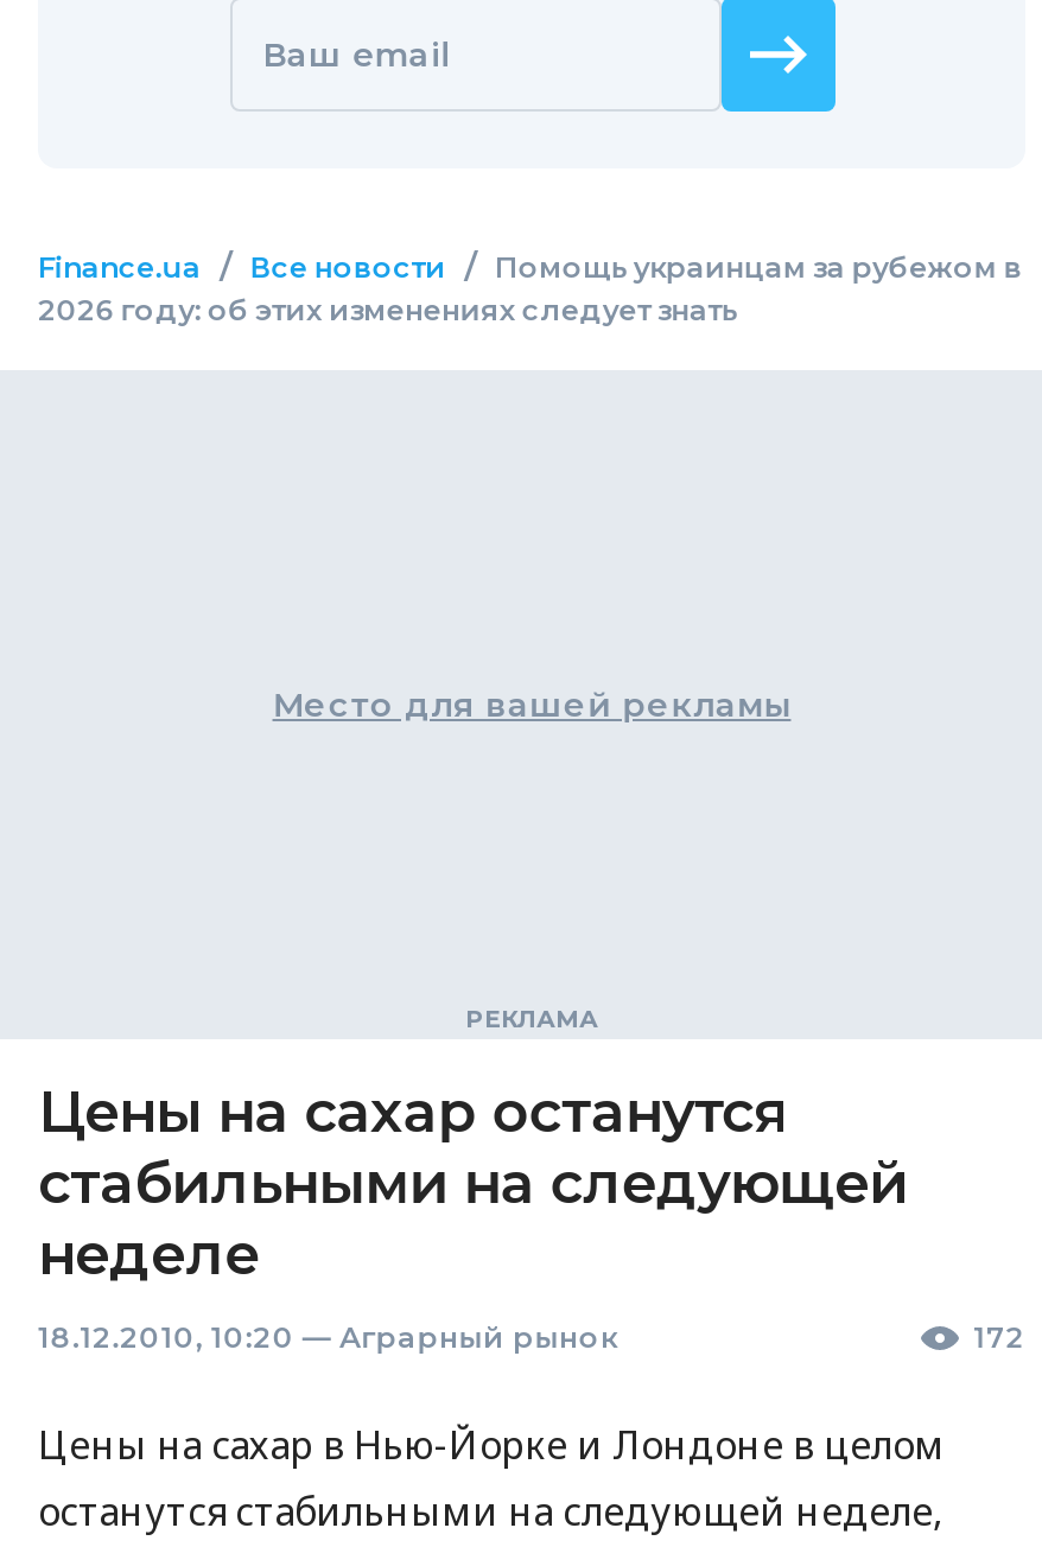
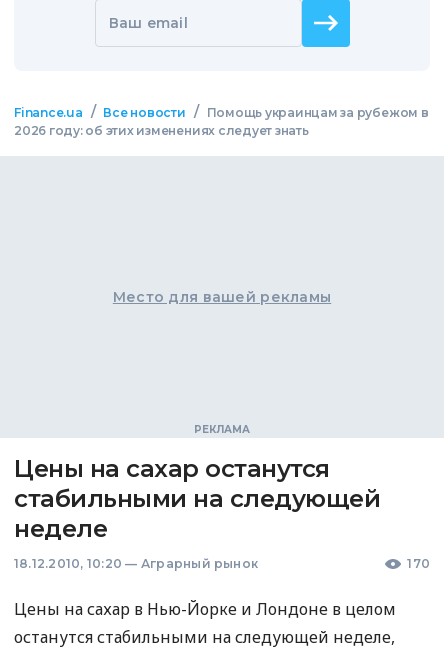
- 172
+ 170
